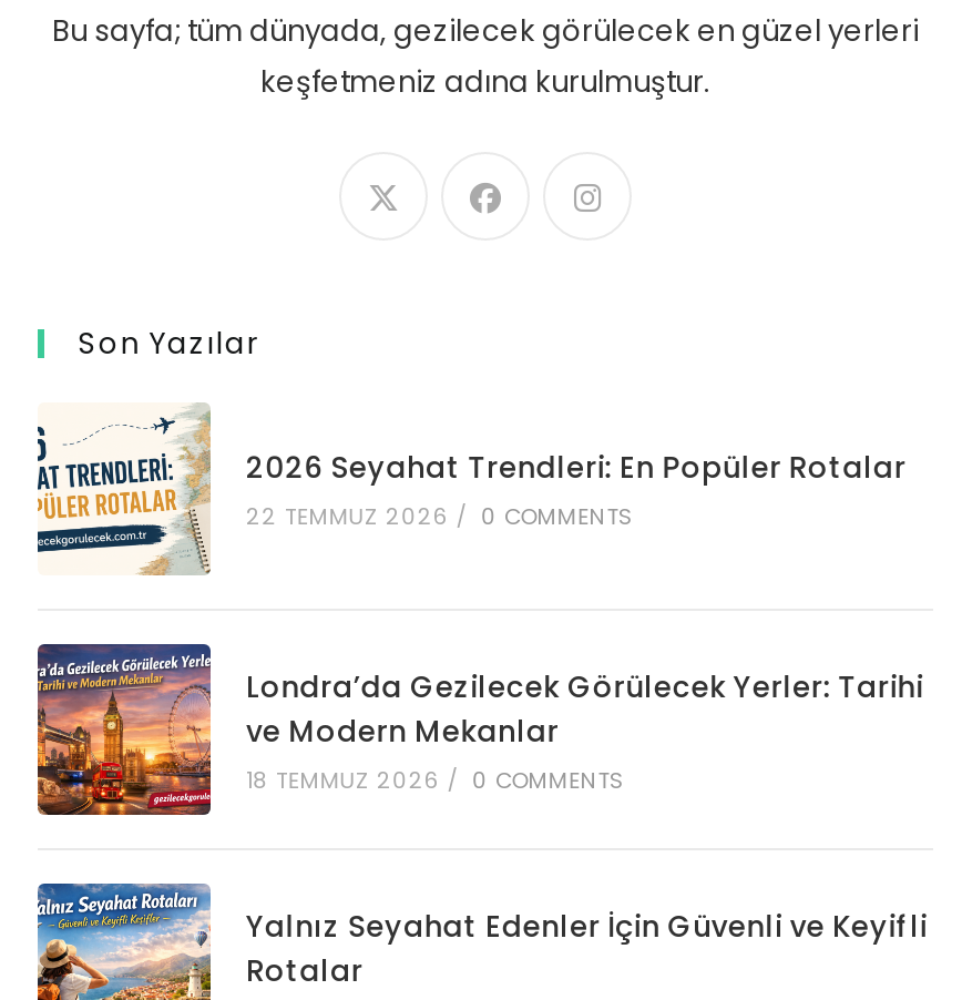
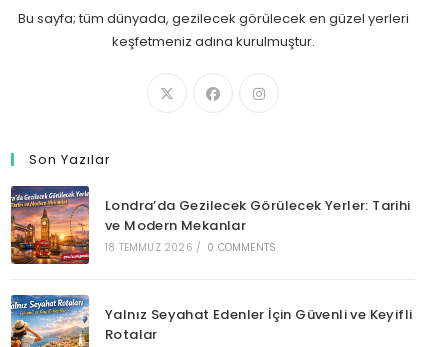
- [image]
- 2026 Seyahat Trendleri: En Popüler Rotalar
- 22 TEMMUZ 2026 / 0 COMMENTS
